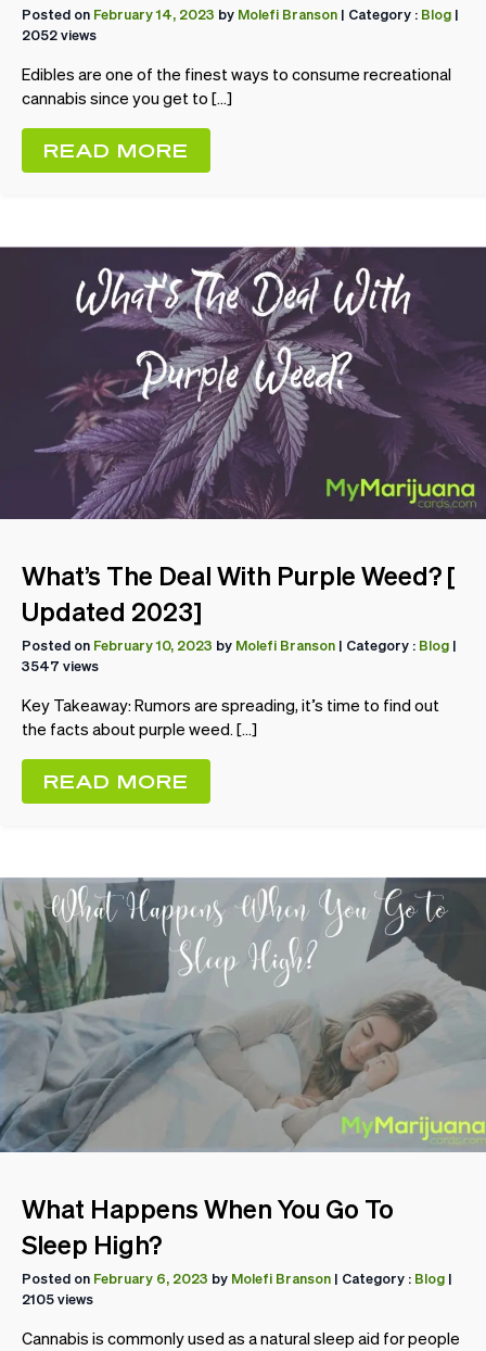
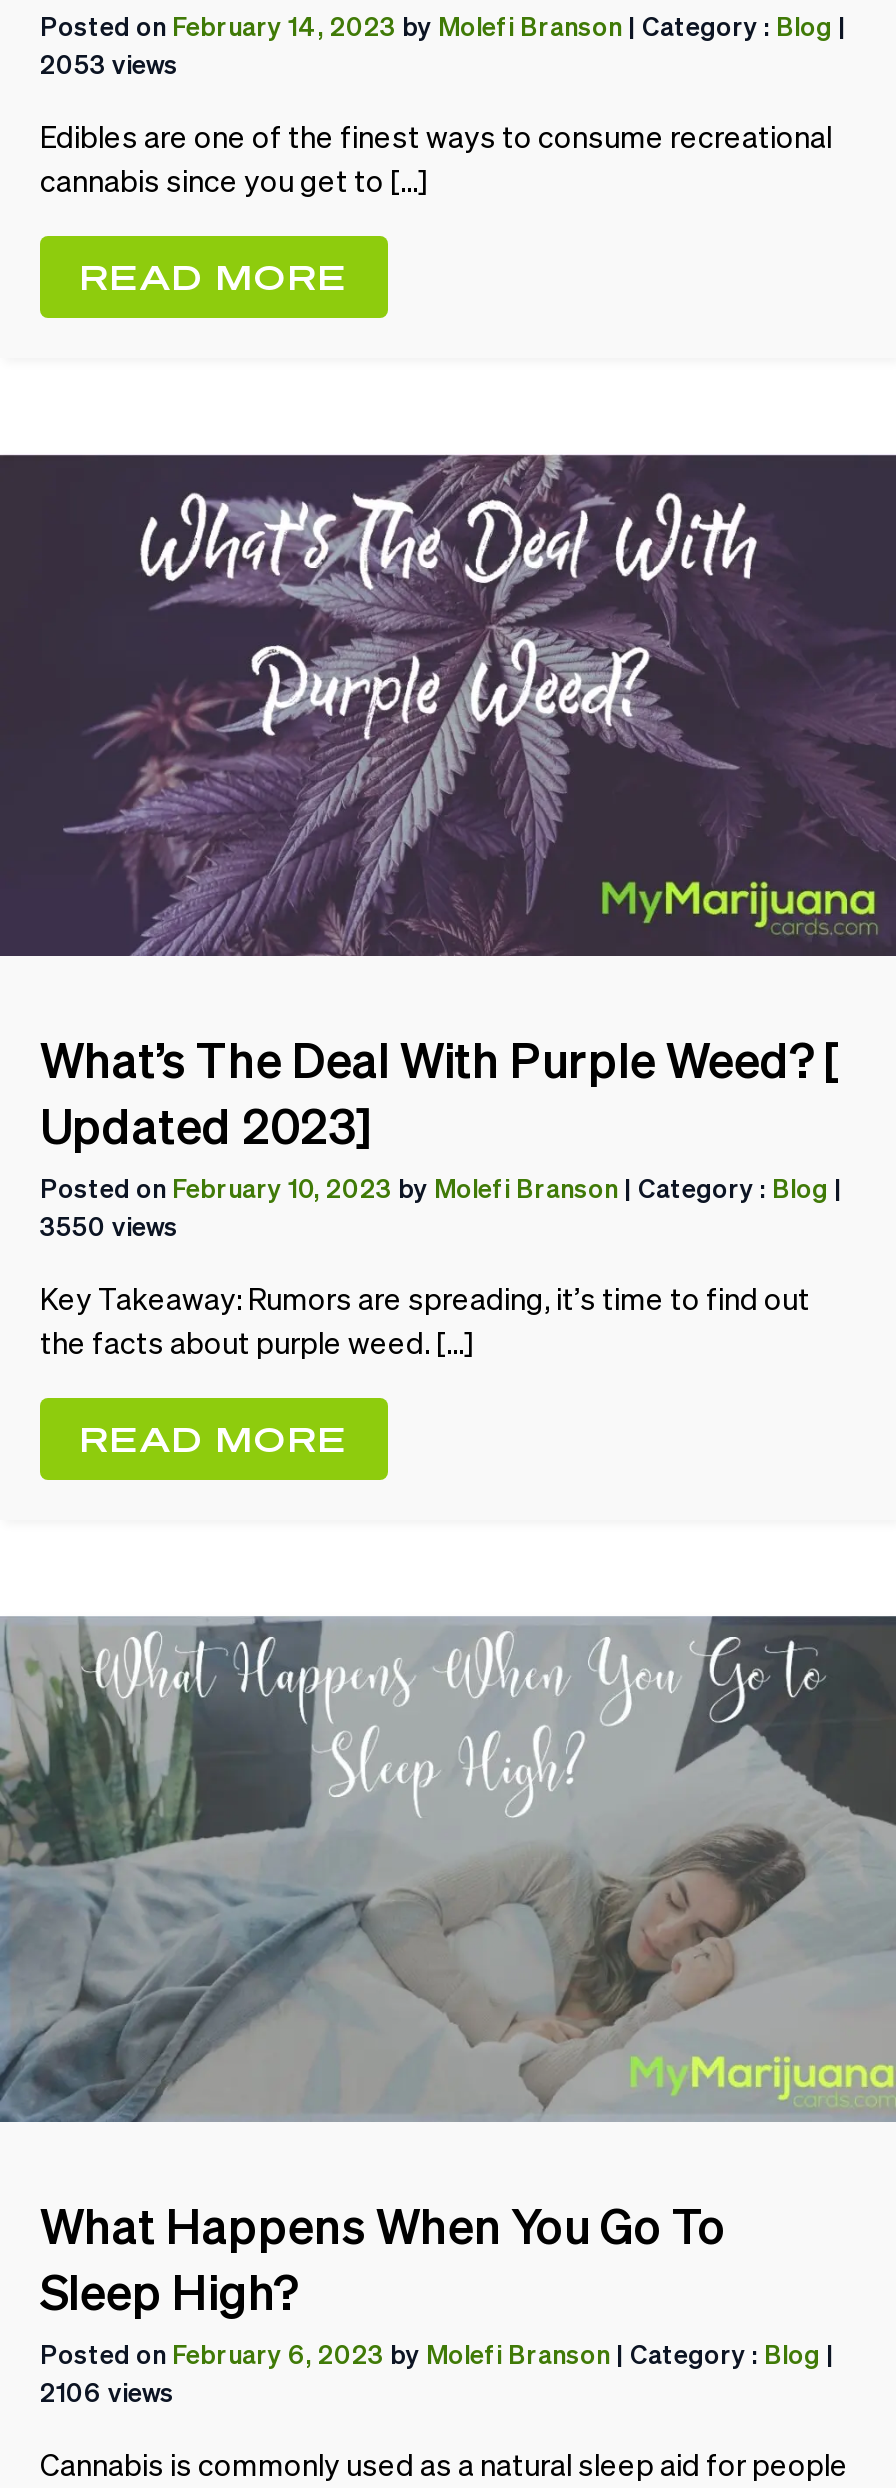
- 2052 views
+ 2053 views

- 3547 views
+ 3550 views

- 2105 views
+ 2106 views
